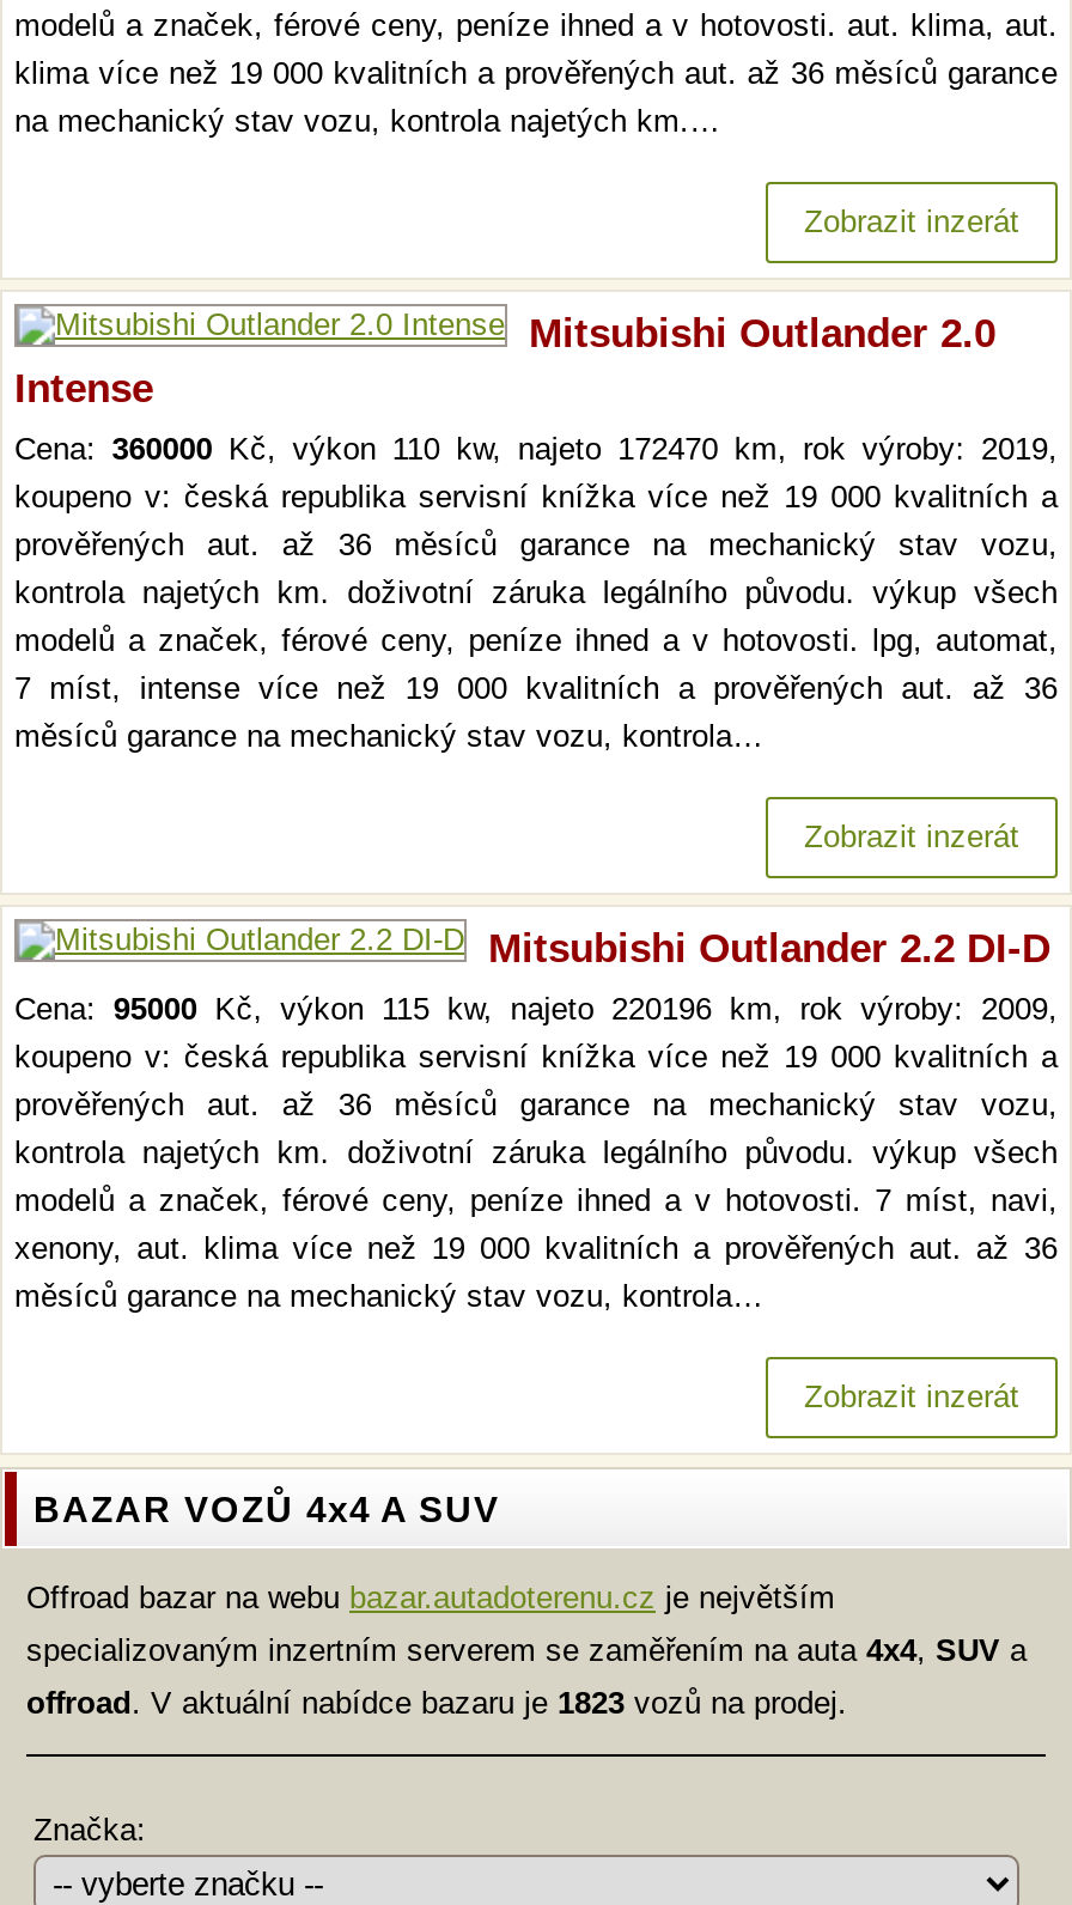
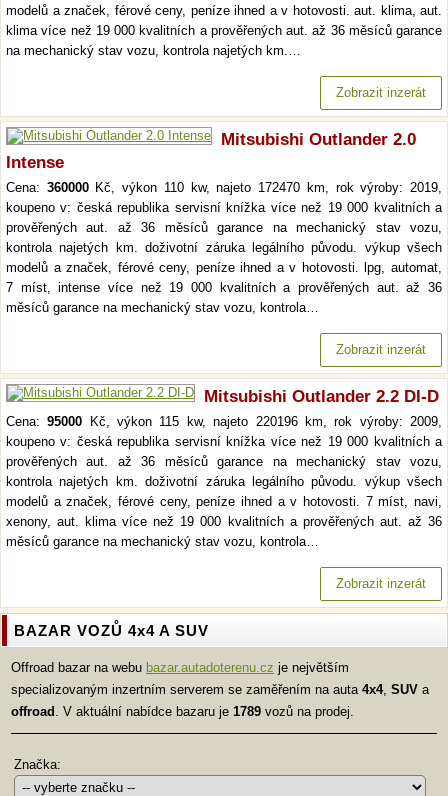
- offroad. V aktuální nabídce bazaru je 1823 vozů na prodej.
+ offroad. V aktuální nabídce bazaru je 1789 vozů na prodej.
